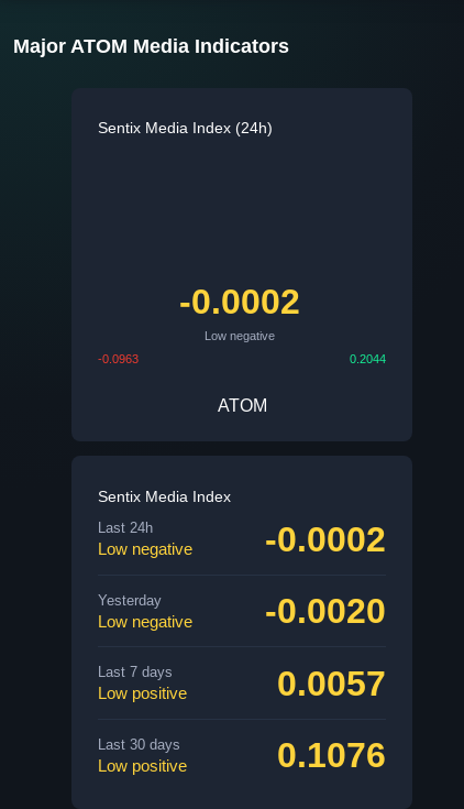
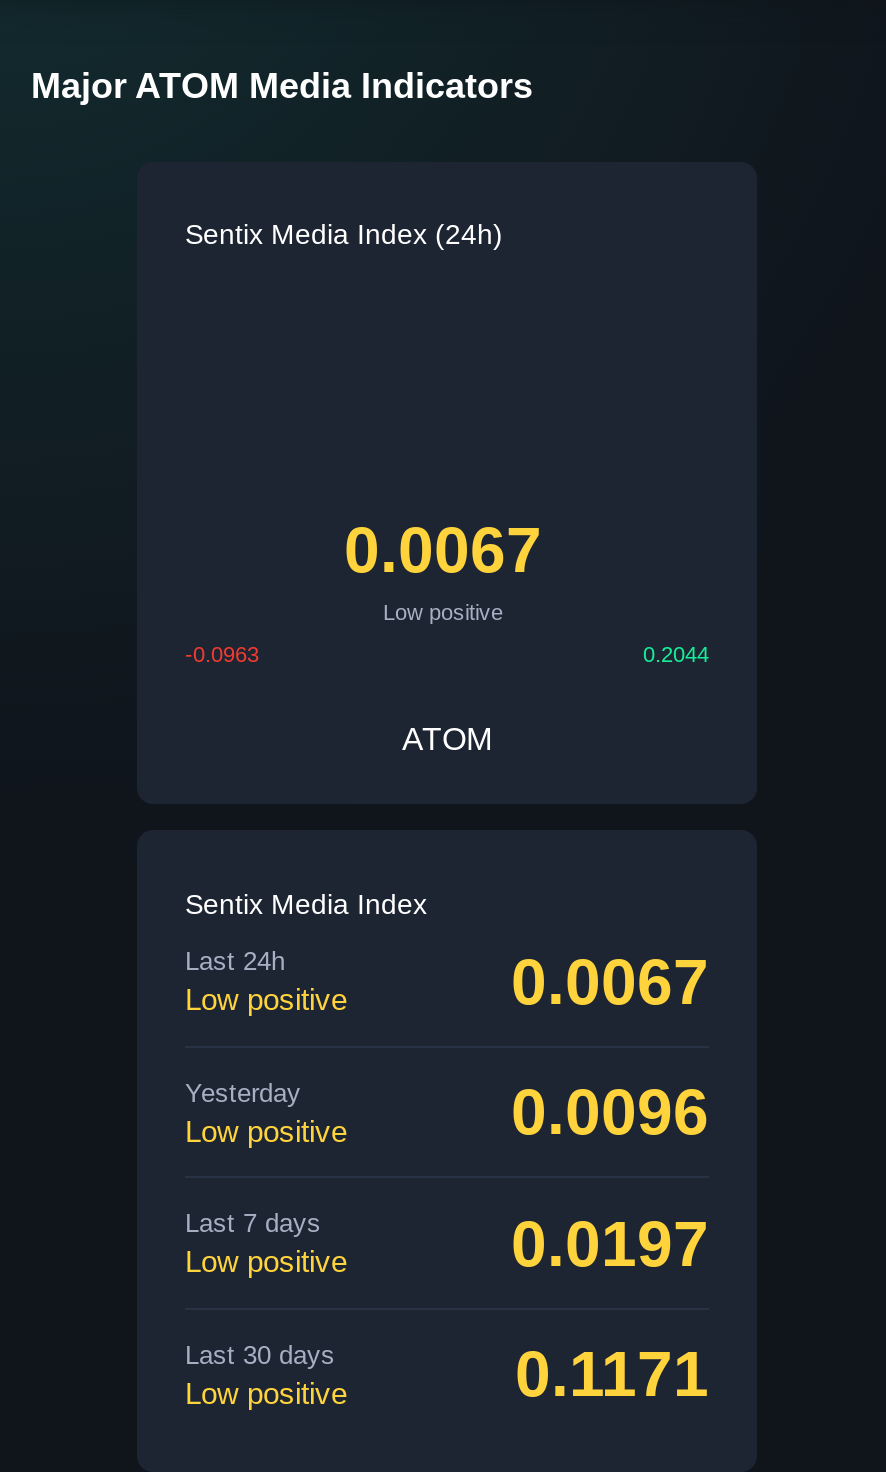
- -0.0002
+ 0.0067

- Low negative
+ Low positive

- -0.0002
+ 0.0067

- Low negative
+ Low positive

- -0.0020
+ 0.0096

- Low negative
+ Low positive

- 0.0057
+ 0.0197

- 0.1076
+ 0.1171
